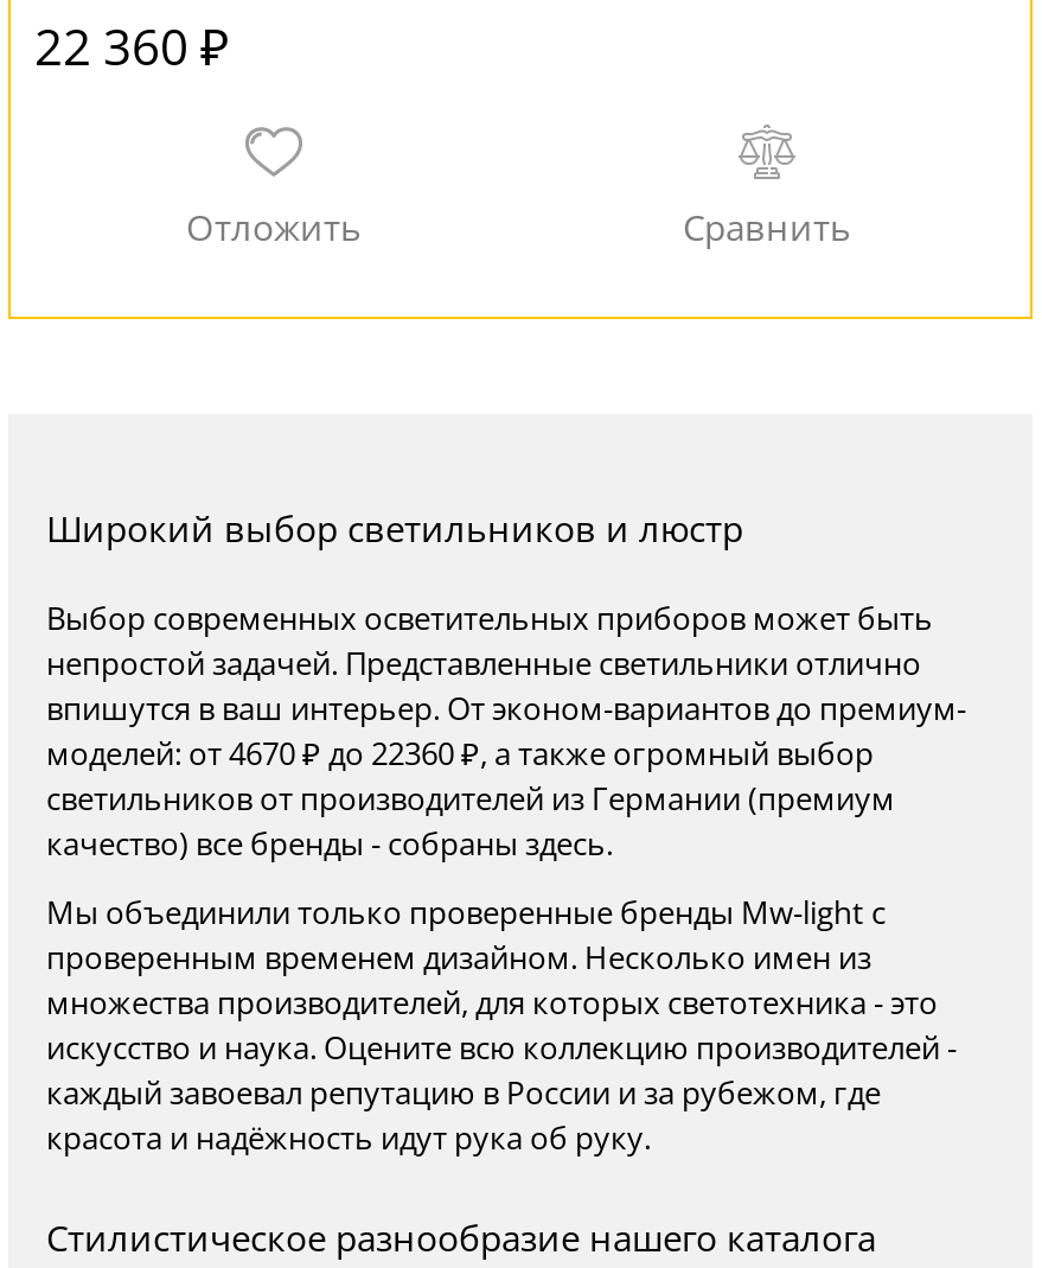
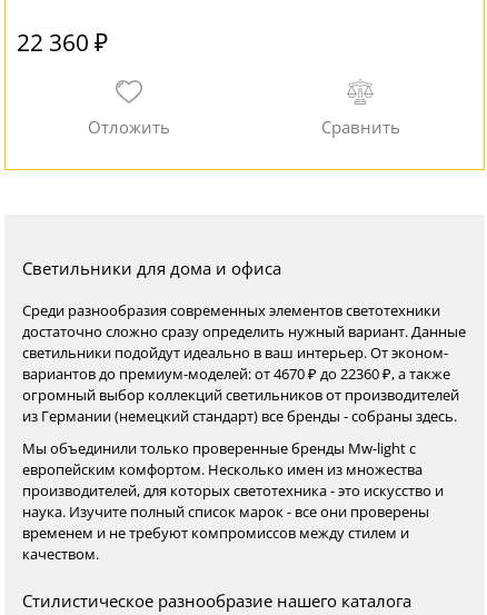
- Широкий выбор светильников и люстр
+ Светильники для дома и офиса

- Выбор современных осветительных приборов может быть
- непростой задачей. Представленные светильники отлично
- впишутся в ваш интерьер. От эконом-вариантов до премиум-
- моделей: от 4670 ₽ до 22360 ₽, а также огромный выбор
- светильников от производителей из Германии (премиум
- качество) все бренды - собраны здесь.
+ Среди разнообразия современных элементов светотехники
+ достаточно сложно сразу определить нужный вариант. Данные
+ светильники подойдут идеально в ваш интерьер. От эконом-
+ вариантов до премиум-моделей: от 4670 ₽ до 22360 ₽, а также
+ огромный выбор коллекций светильников от производителей
+ из Германии (немецкий стандарт) все бренды - собраны здесь.

- проверенным временем дизайном. Несколько имен из
- множества производителей, для которых светотехника - это
- искусство и наука. Оцените всю коллекцию производителей -
- каждый завоевал репутацию в России и за рубежом, где
- красота и надёжность идут рука об руку.
+ европейским комфортом. Несколько имен из множества
+ производителей, для которых светотехника - это искусство и
+ наука. Изучите полный список марок - все они проверены
+ временем и не требуют компромиссов между стилем и
+ качеством.
